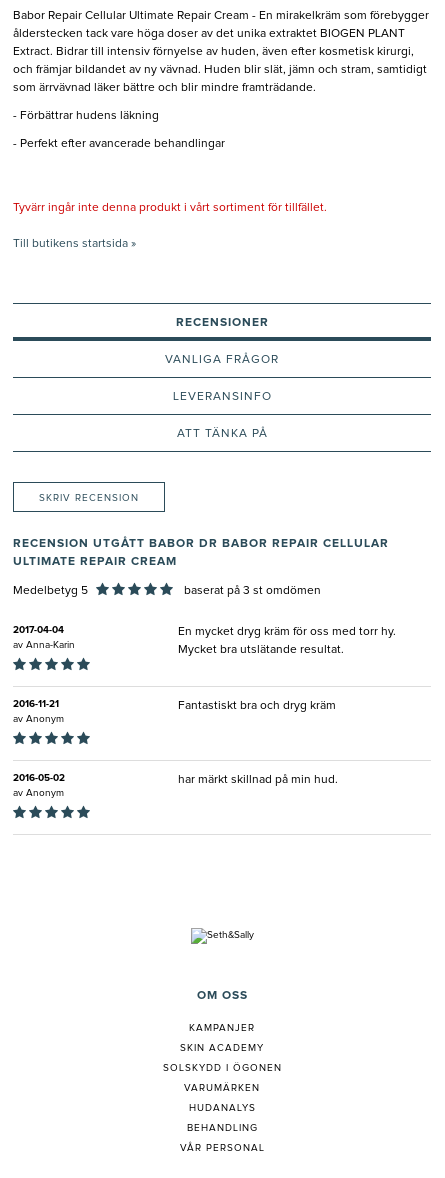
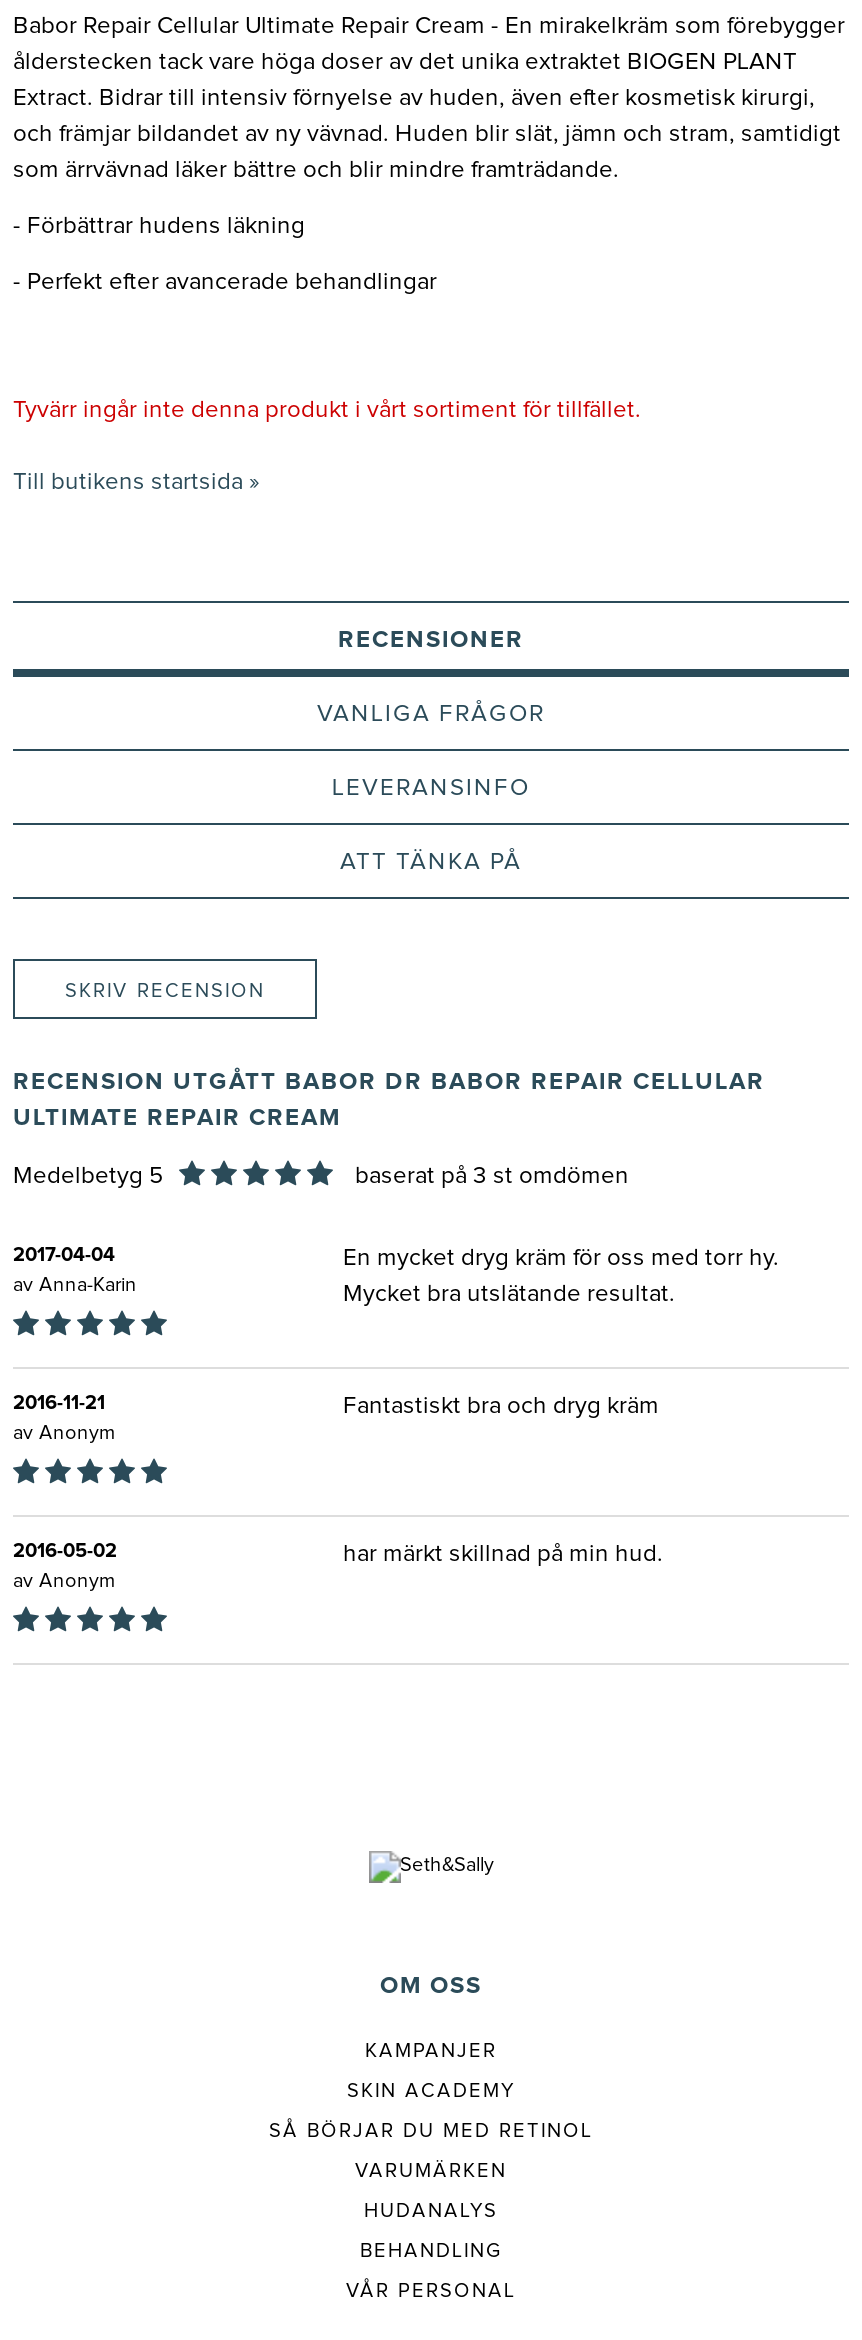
- SOLSKYDD I ÖGONEN
+ SÅ BÖRJAR DU MED RETINOL
